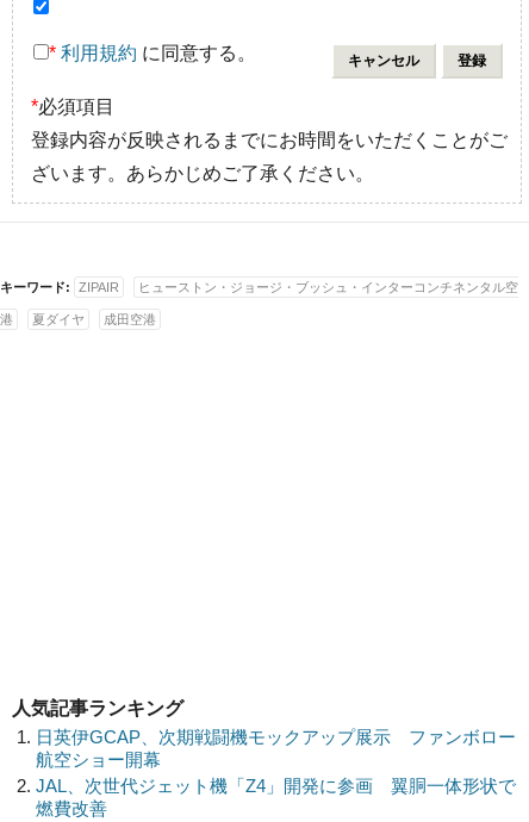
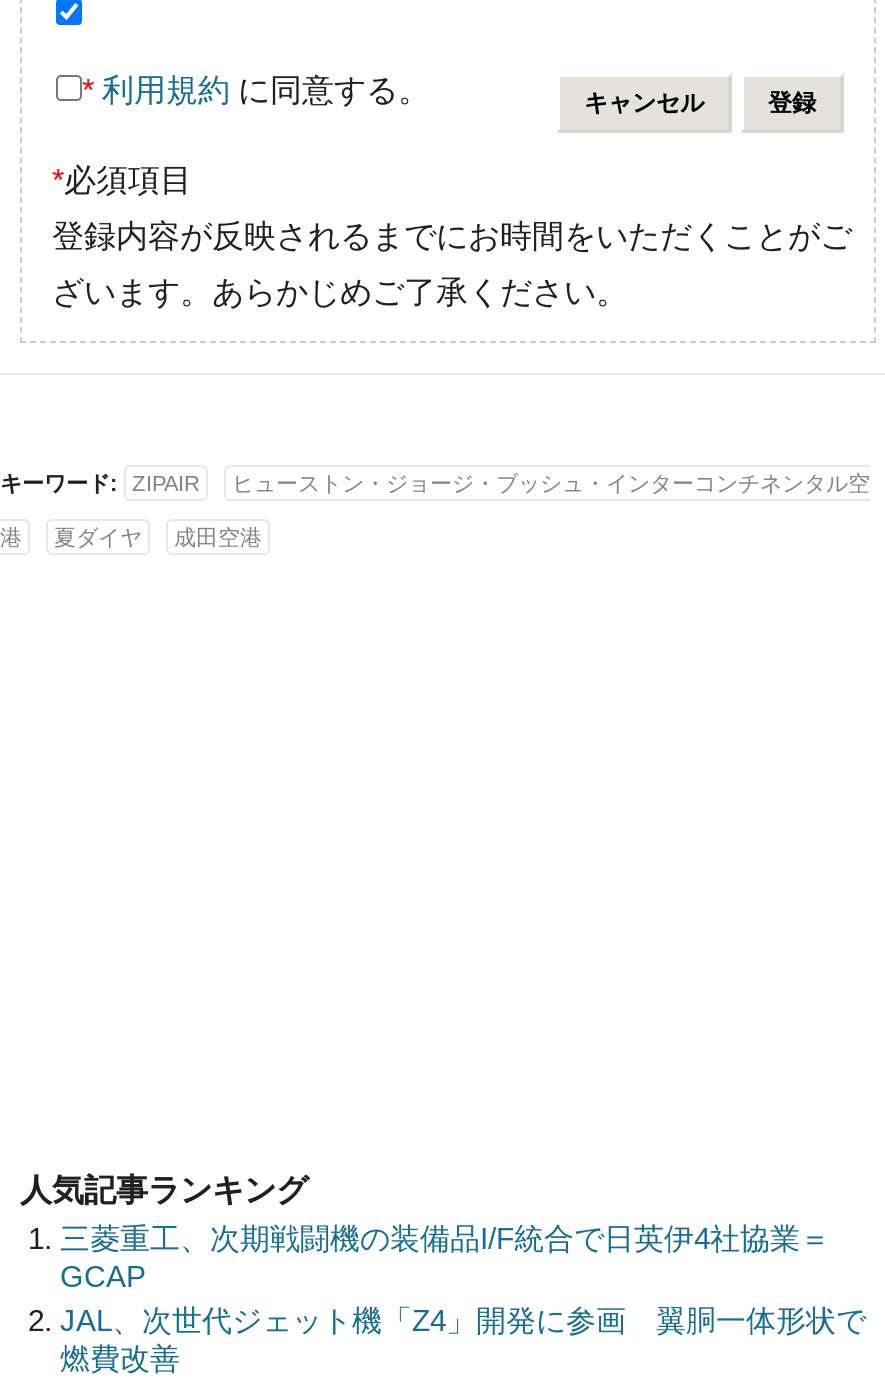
- 日英伊GCAP、次期戦闘機モックアップ展示 ファンボロー
- 航空ショー開幕
+ 三菱重工、次期戦闘機の装備品I/F統合で日英伊4社協業＝
+ GCAP
